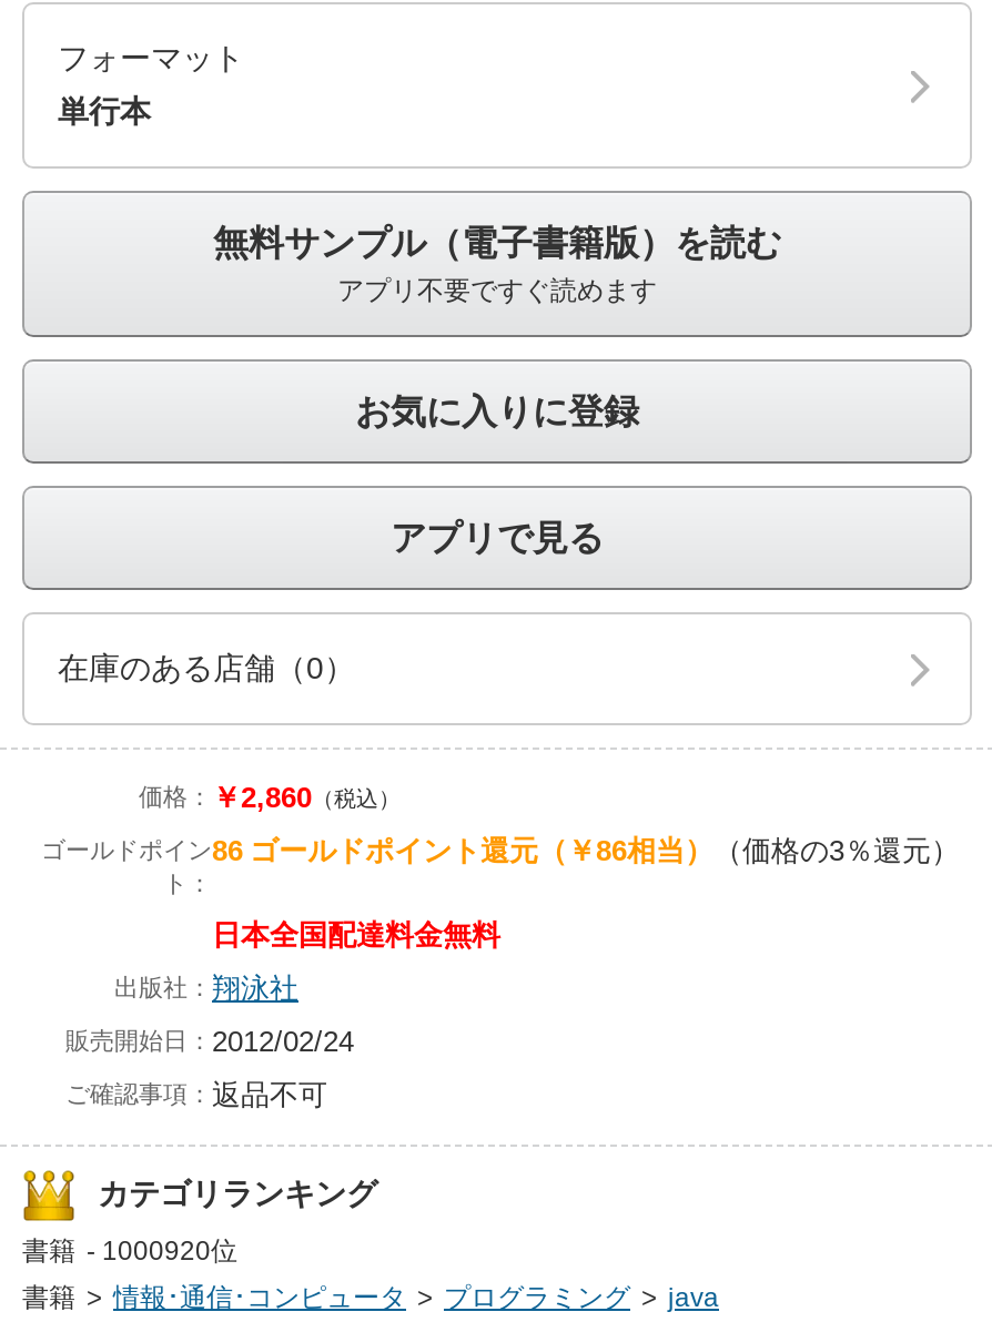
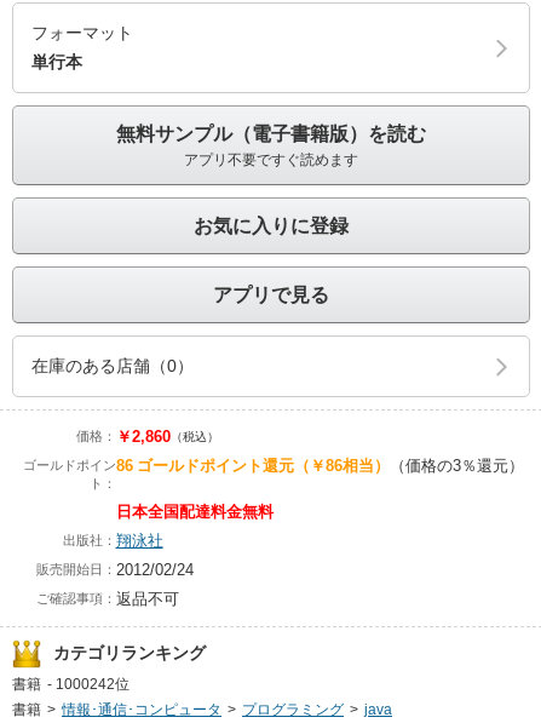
- 書籍 - 1000920位
+ 書籍 - 1000242位
